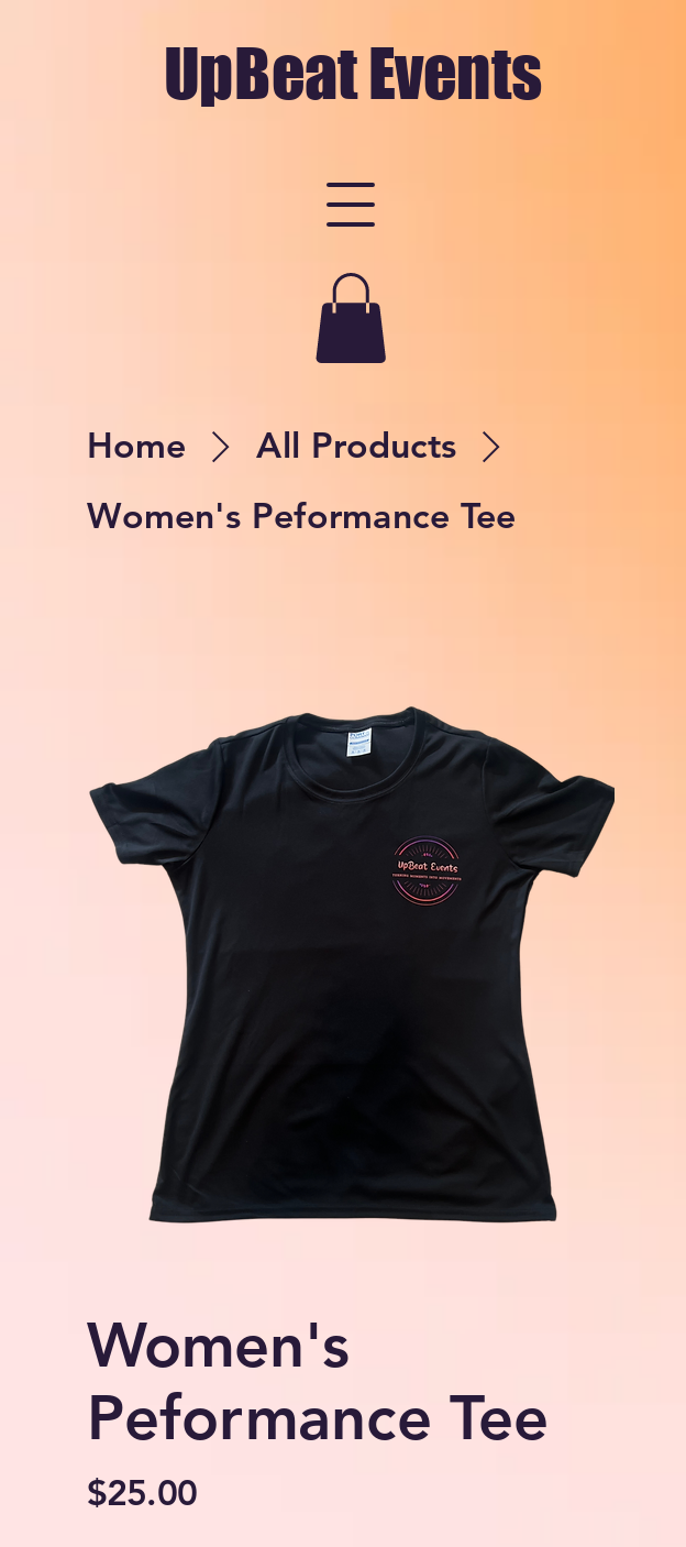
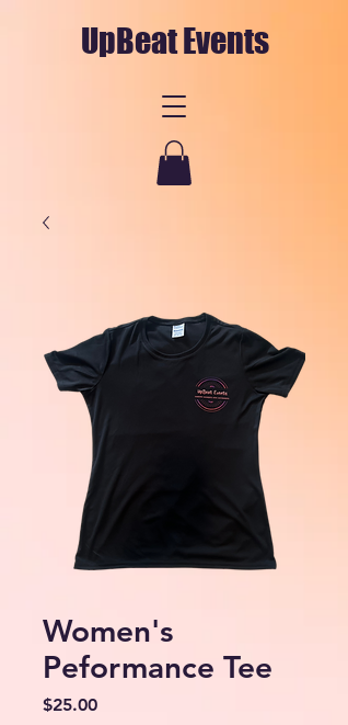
- Home
- All Products
- Women's Peformance Tee
